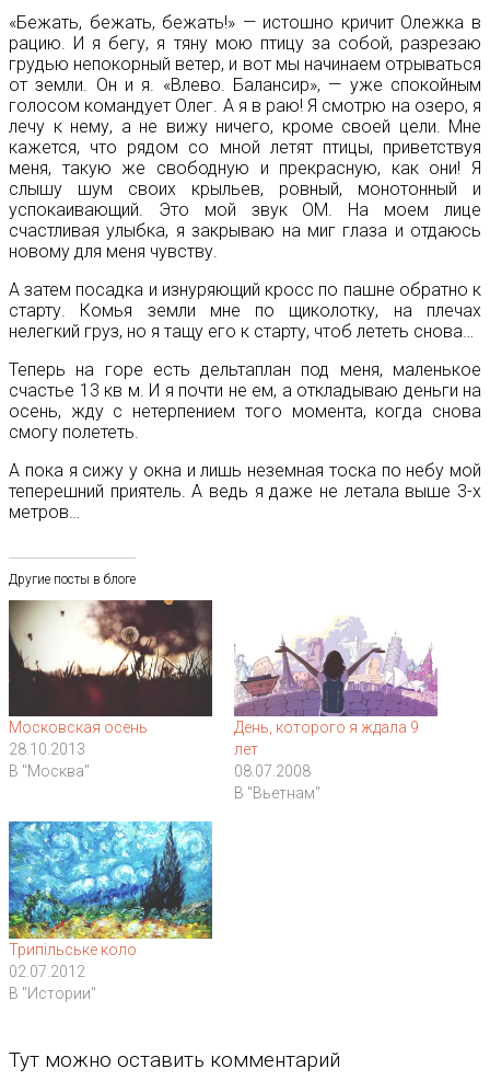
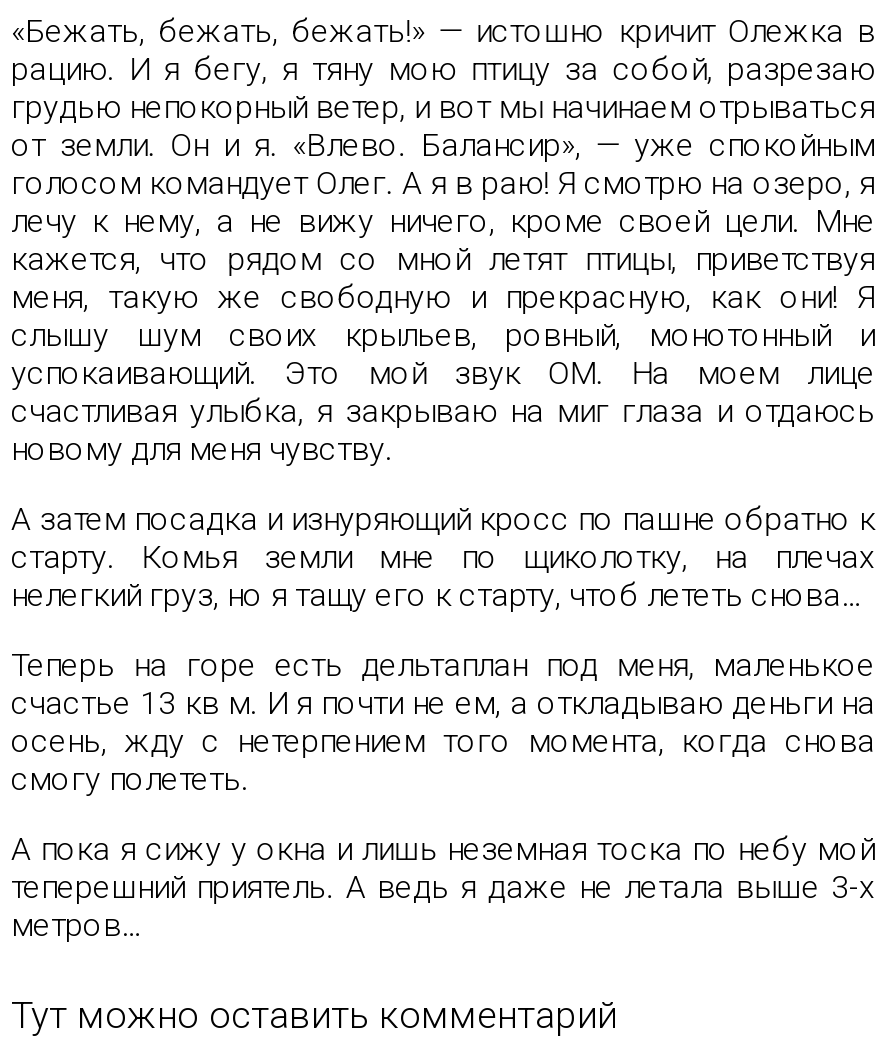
- Другие посты в блоге

- [image]
- Московская осень
- 28.10.2013
- В "Москва"

- [image]
- День, которого я ждала 9
- лет
- 08.07.2008
- В "Вьетнам"

- [image]
- Трипільське коло
- 02.07.2012
- В "Истории"
